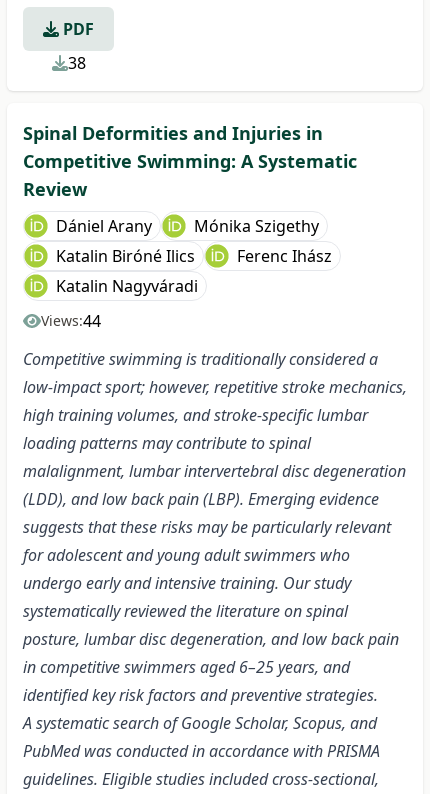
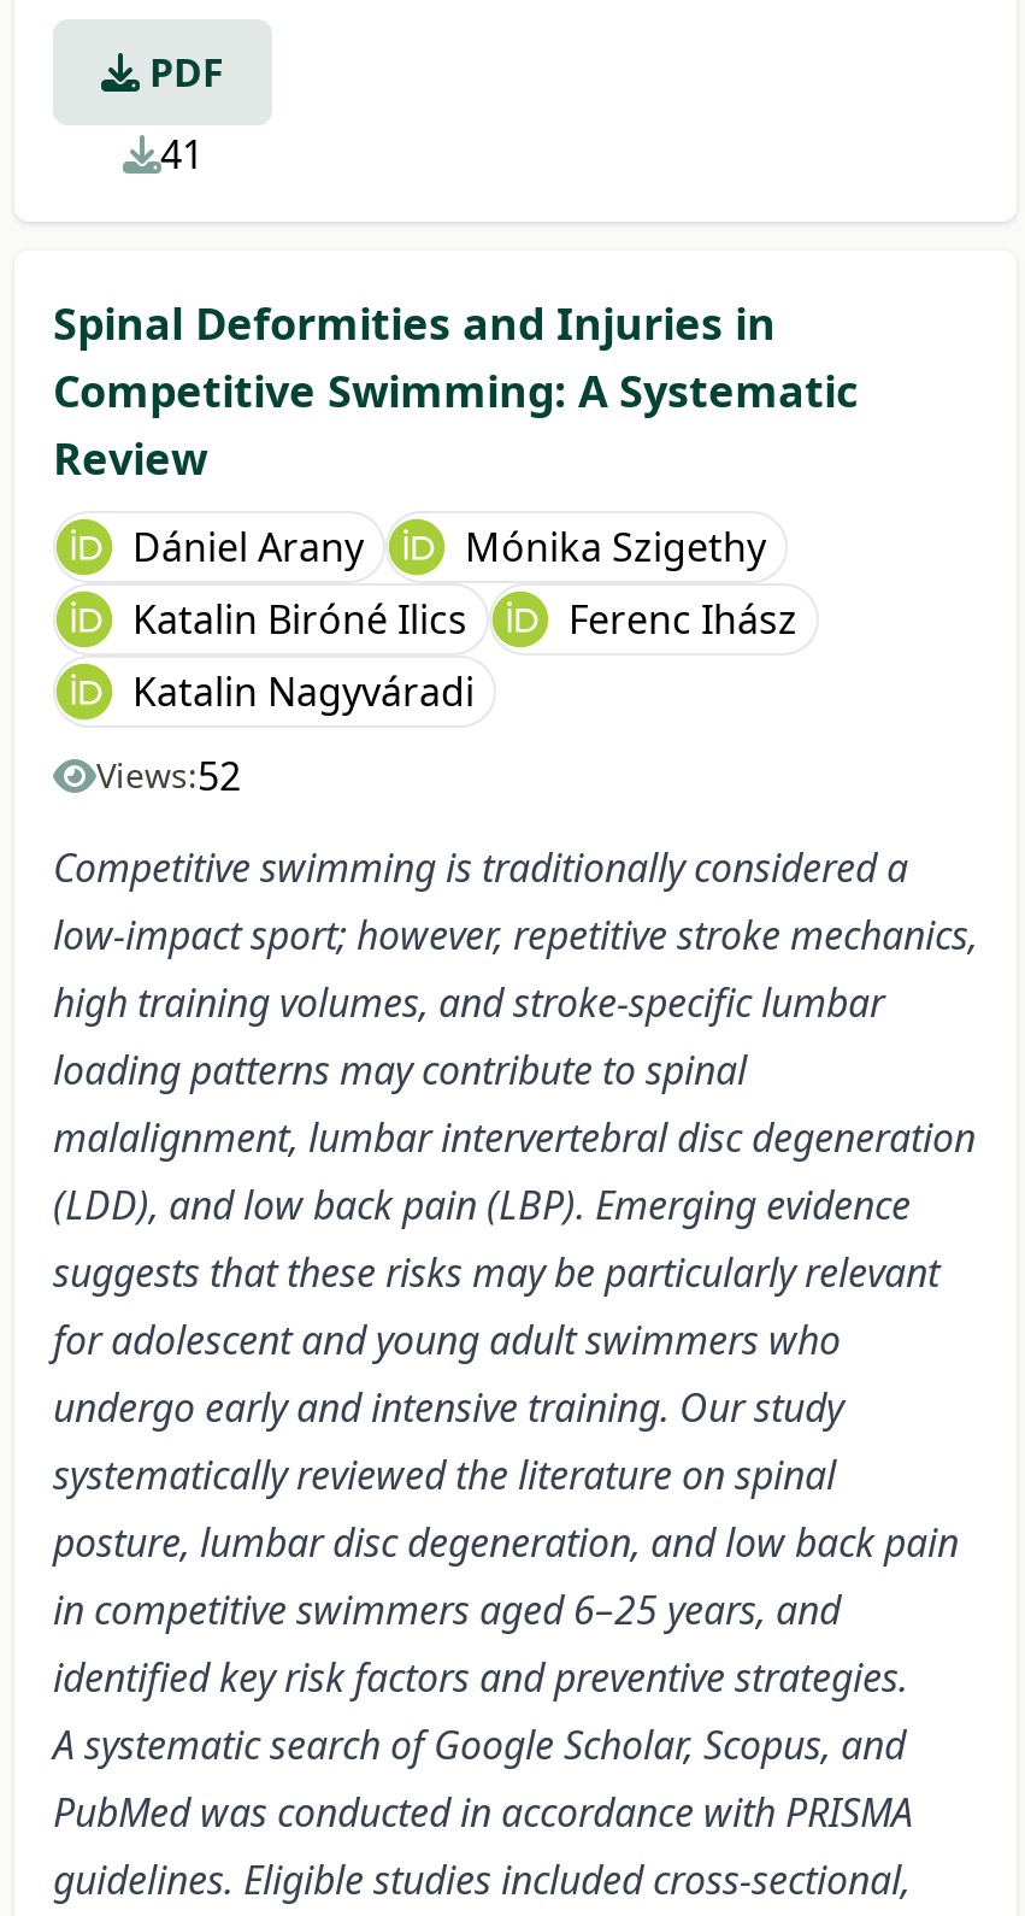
- 38
+ 41

- Views:44
+ Views:52
